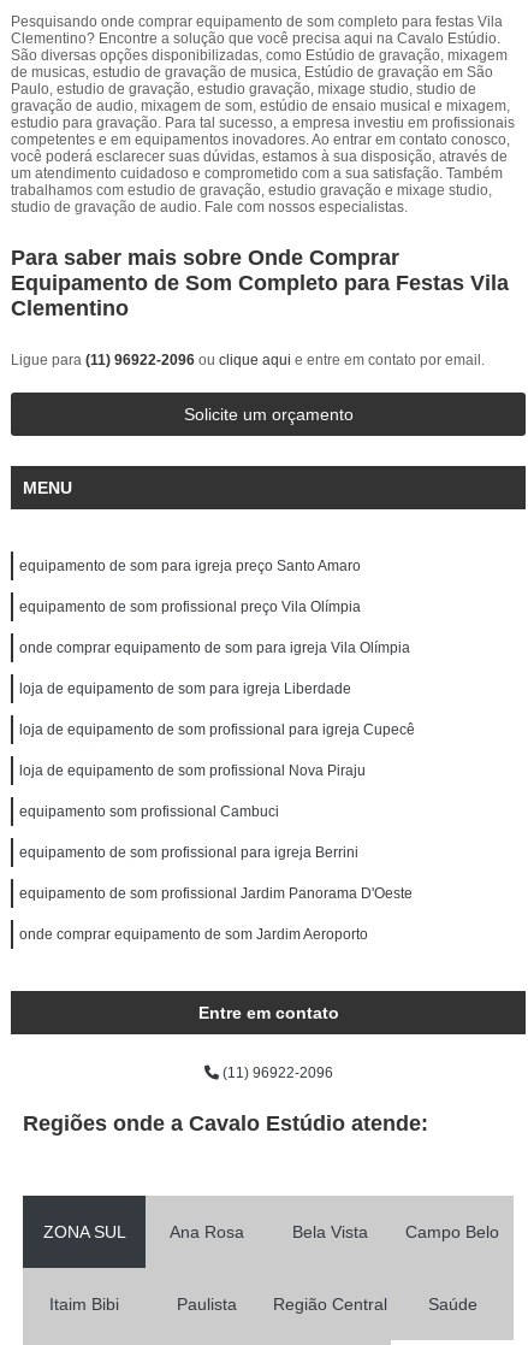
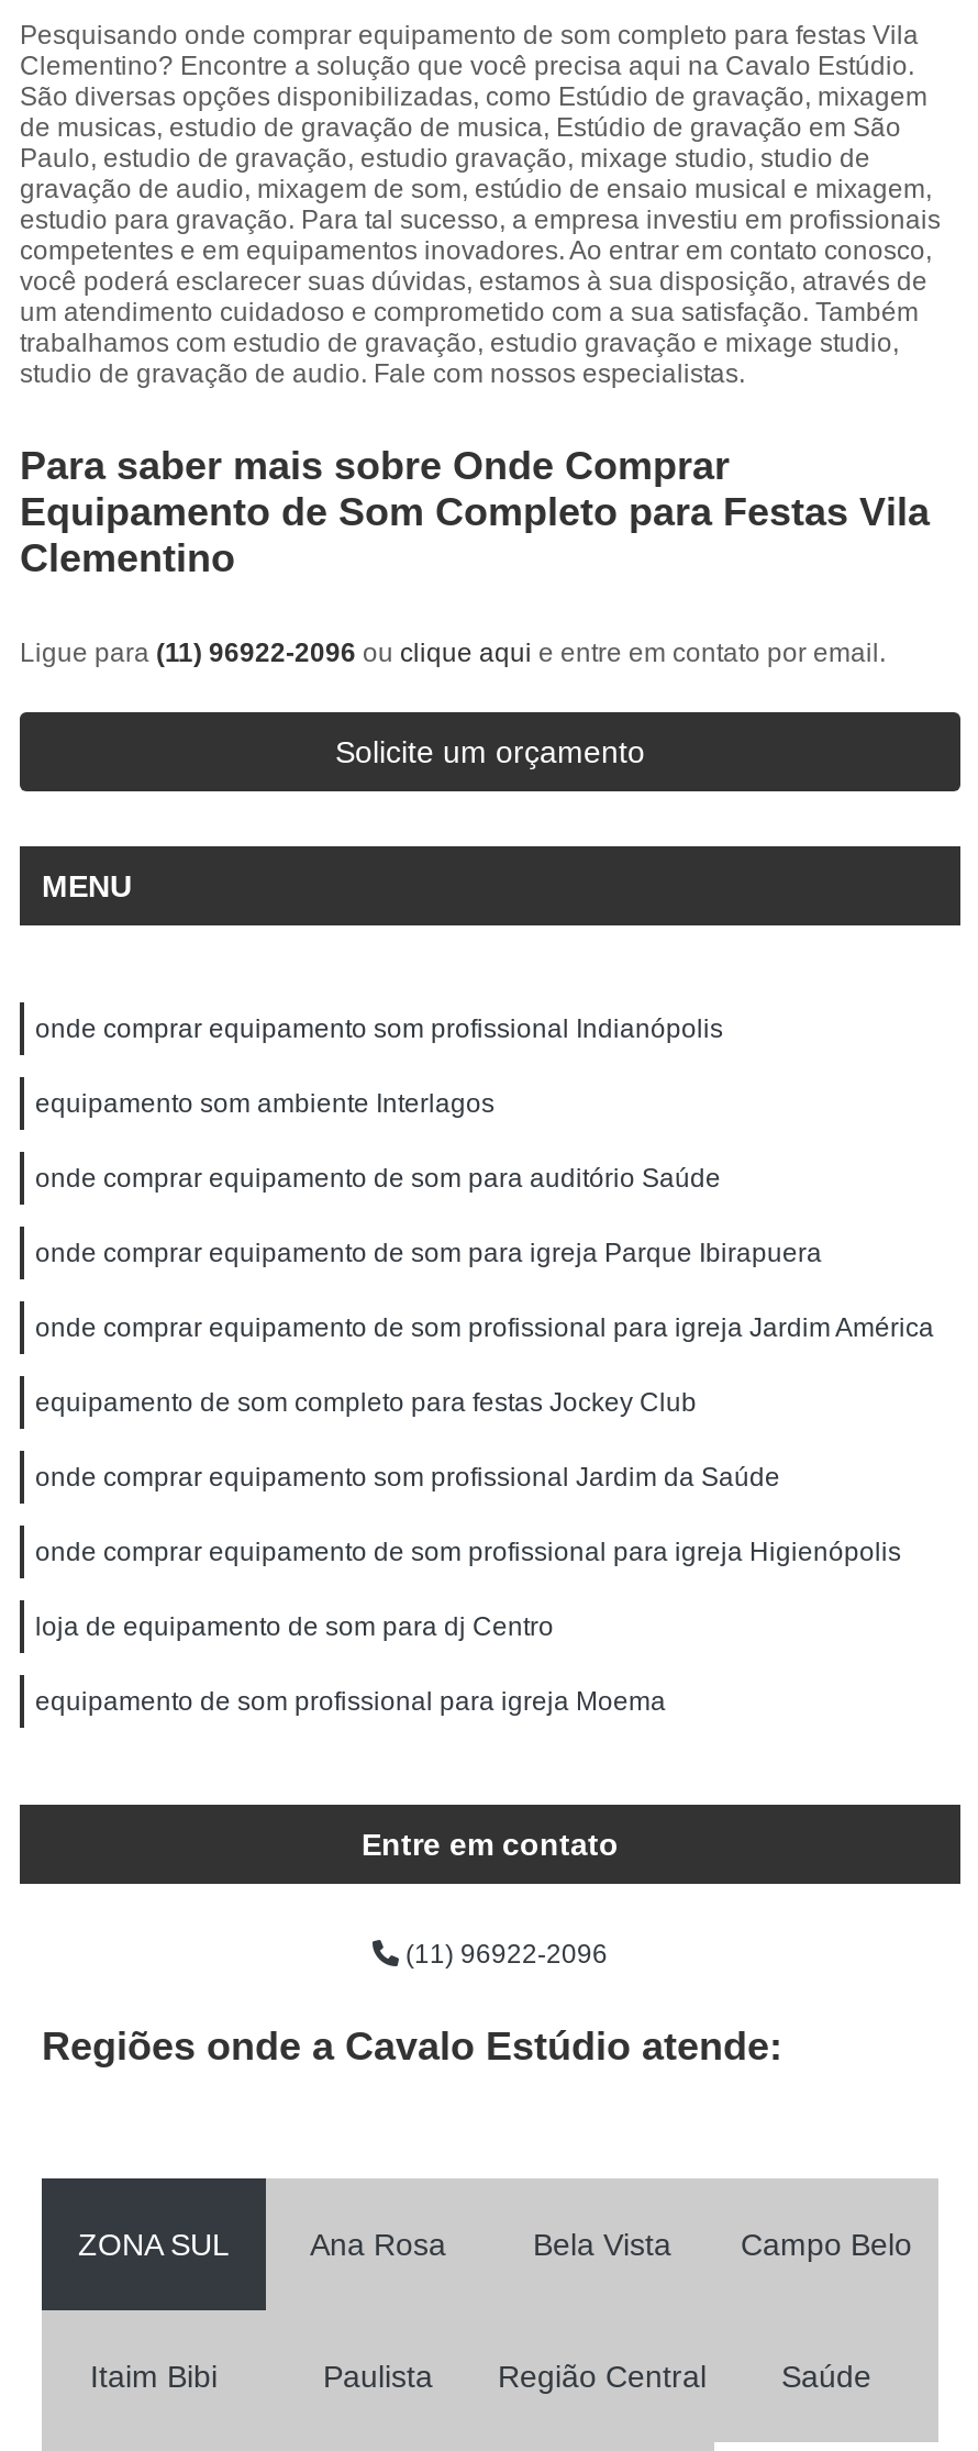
- equipamento de som para igreja preço Santo Amaro
+ onde comprar equipamento som profissional Indianópolis

- equipamento de som profissional preço Vila Olímpia
+ equipamento som ambiente Interlagos

- onde comprar equipamento de som para igreja Vila Olímpia
+ onde comprar equipamento de som para auditório Saúde

- loja de equipamento de som para igreja Liberdade
+ onde comprar equipamento de som para igreja Parque Ibirapuera

- loja de equipamento de som profissional para igreja Cupecê
+ onde comprar equipamento de som profissional para igreja Jardim América

- loja de equipamento de som profissional Nova Piraju
+ equipamento de som completo para festas Jockey Club

- equipamento som profissional Cambuci
+ onde comprar equipamento som profissional Jardim da Saúde

- equipamento de som profissional para igreja Berrini
+ onde comprar equipamento de som profissional para igreja Higienópolis

- equipamento de som profissional Jardim Panorama D'Oeste
+ loja de equipamento de som para dj Centro

- onde comprar equipamento de som Jardim Aeroporto
+ equipamento de som profissional para igreja Moema
